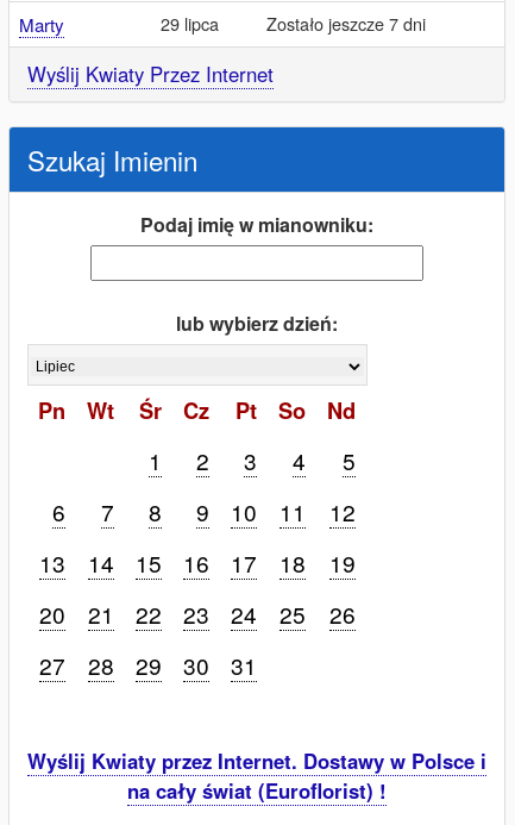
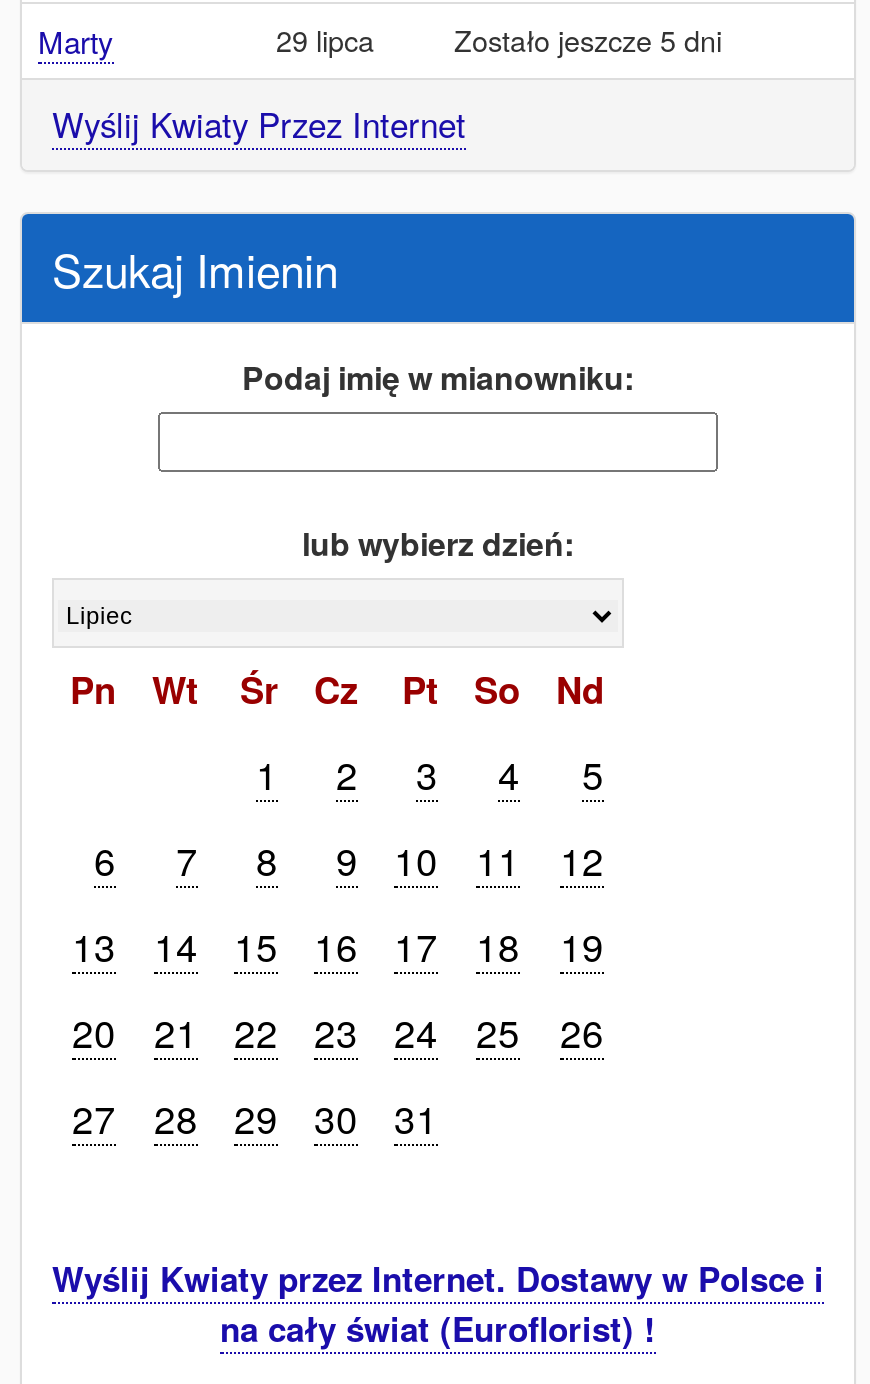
- Zostało jeszcze 7 dni
+ Zostało jeszcze 5 dni
